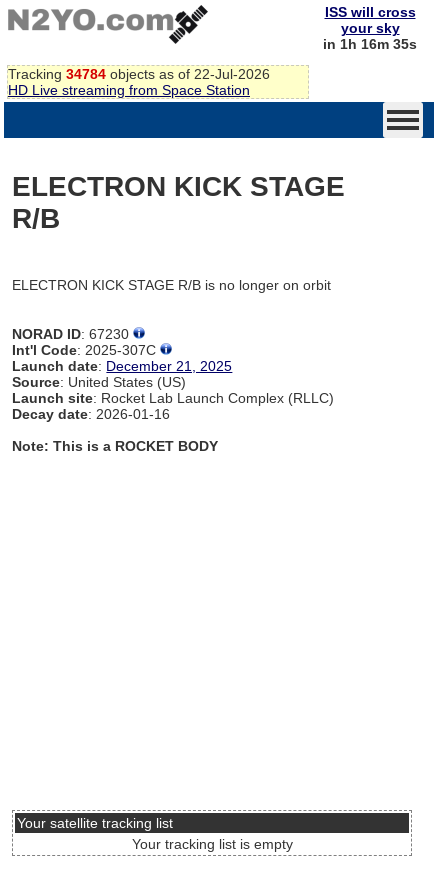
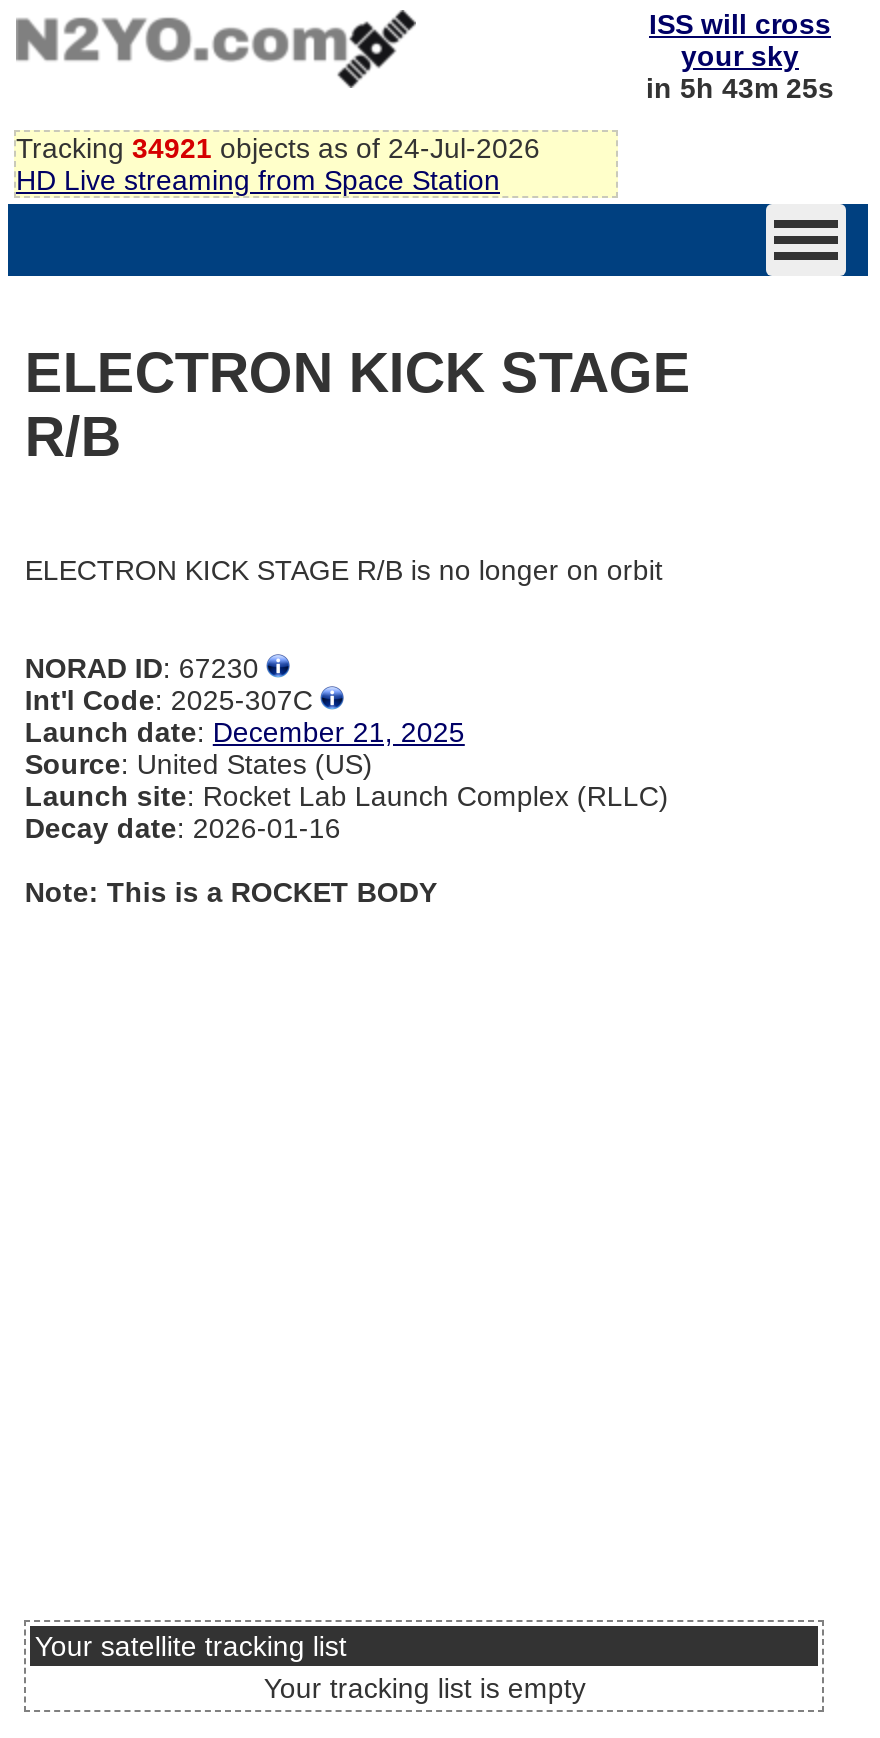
- in 1h 16m 35s
+ in 5h 43m 25s

- Tracking 34784 objects as of 22-Jul-2026
+ Tracking 34921 objects as of 24-Jul-2026
